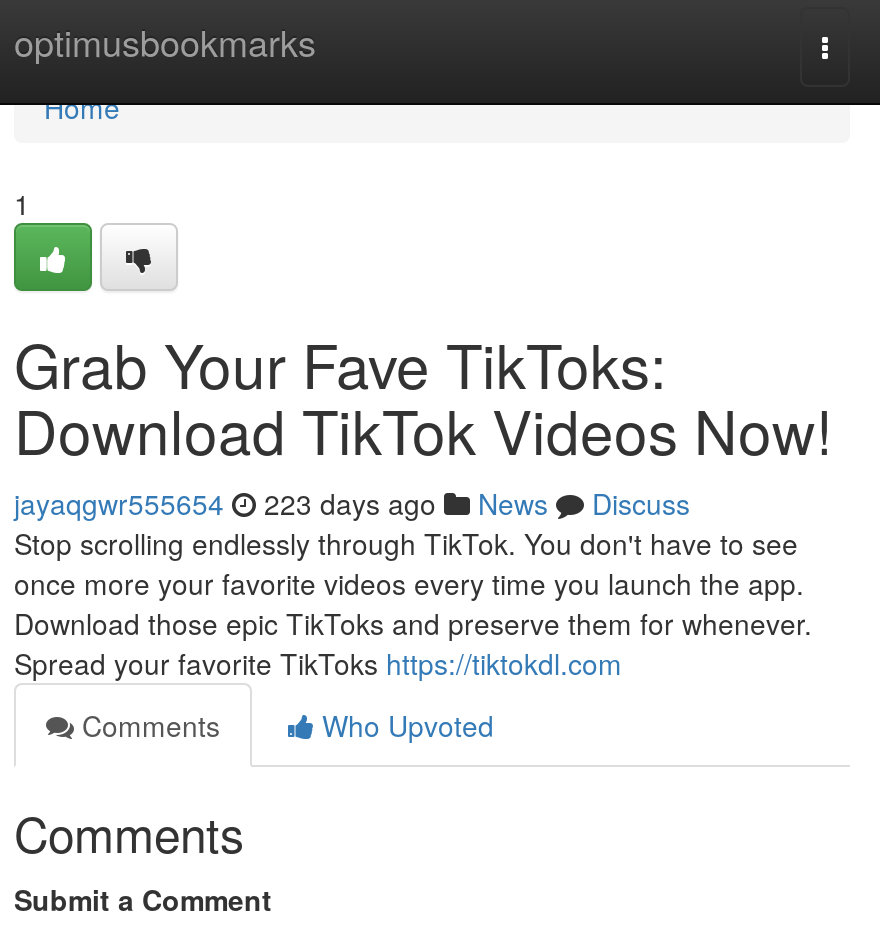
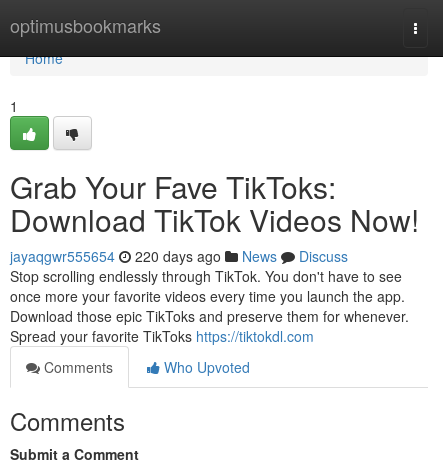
- jayaqgwr555654 223 days ago News Discuss
+ jayaqgwr555654 220 days ago News Discuss
